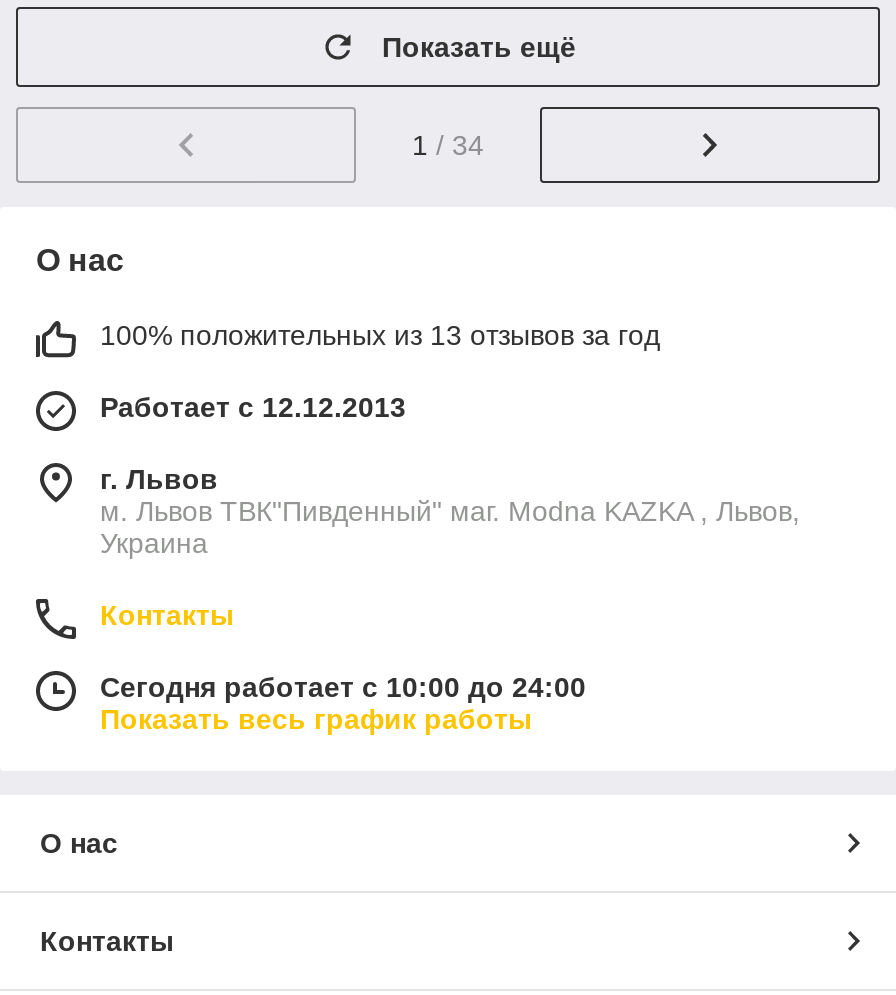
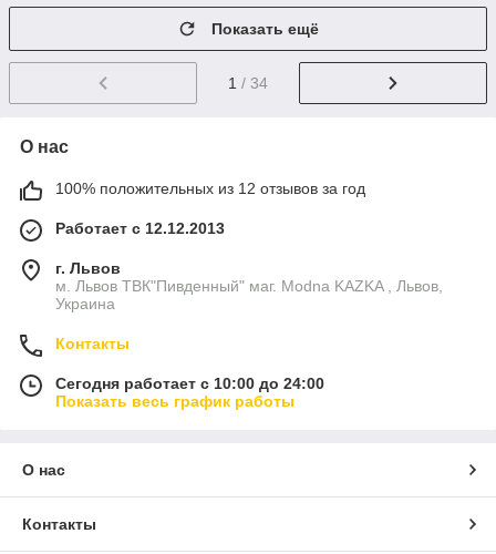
- 100% положительных из 13 отзывов за год
+ 100% положительных из 12 отзывов за год
